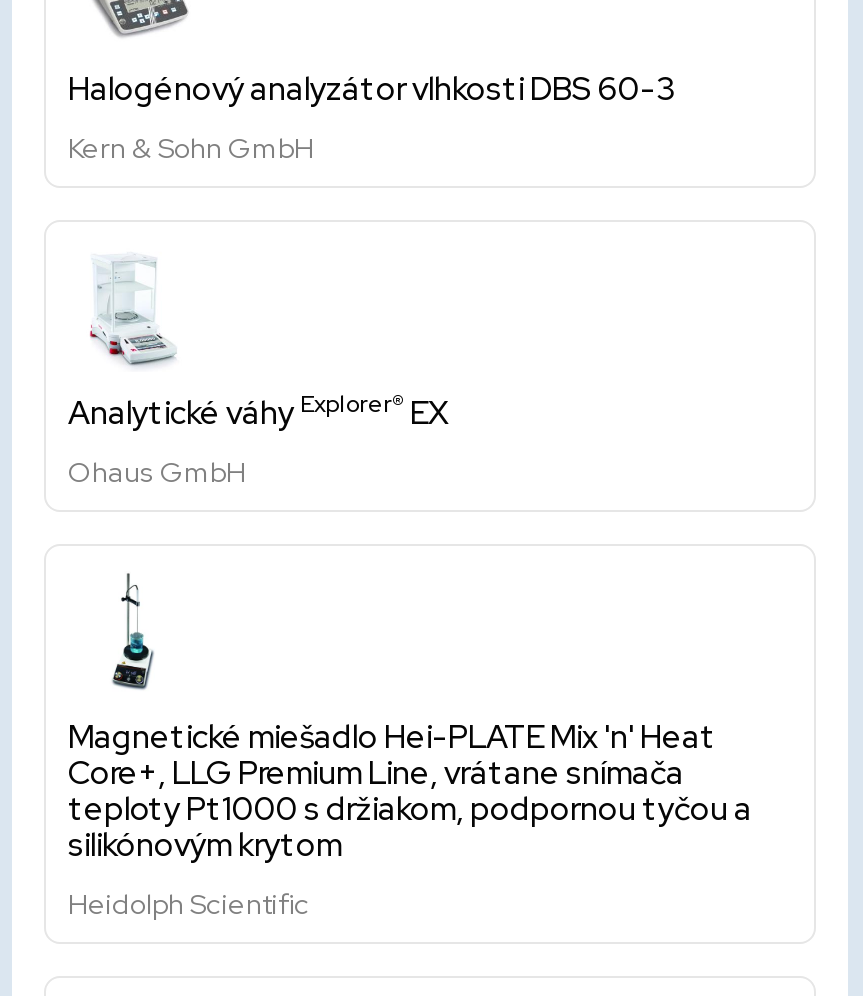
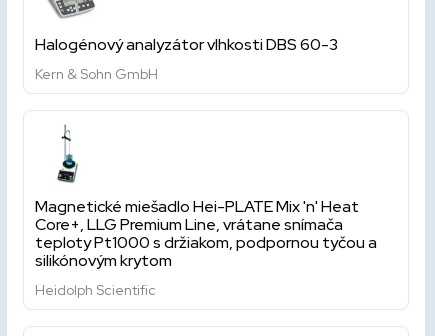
- [image]
- Analytické váhy Explorer® EX
- Ohaus GmbH
